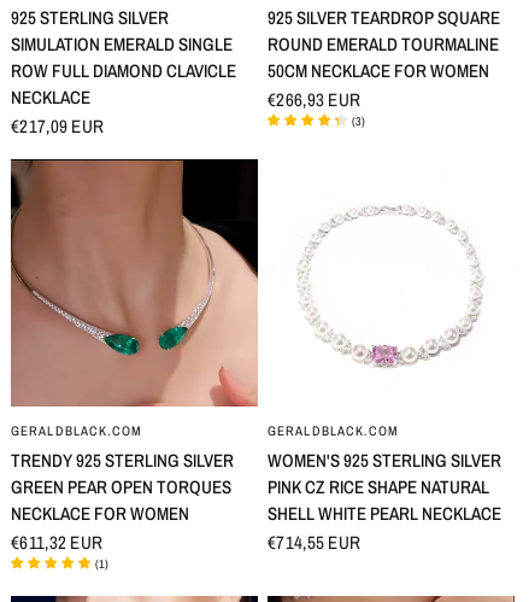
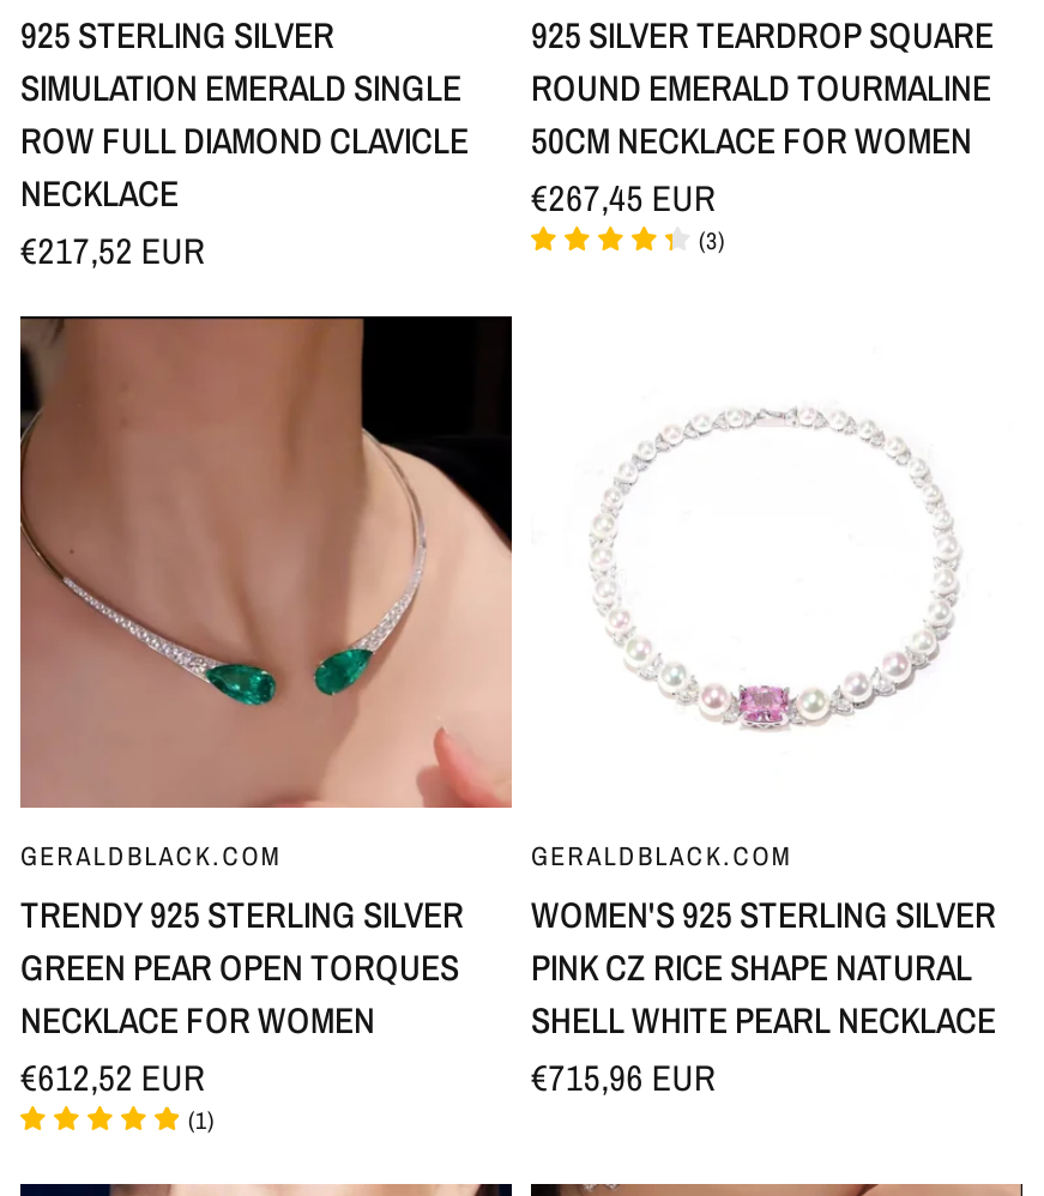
- €266,93 EUR
+ €267,45 EUR

- €217,09 EUR
+ €217,52 EUR

- €611,32 EUR
+ €612,52 EUR

- €714,55 EUR
+ €715,96 EUR
